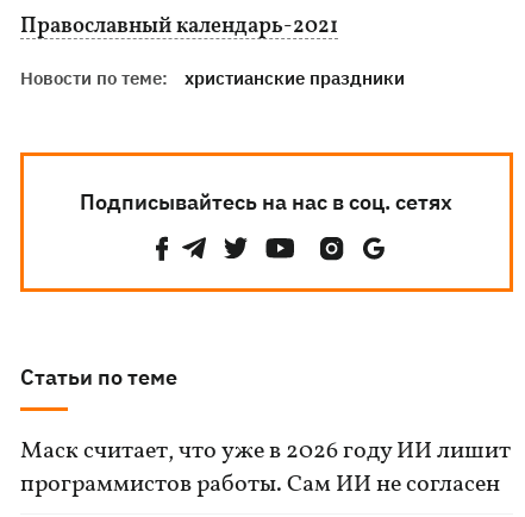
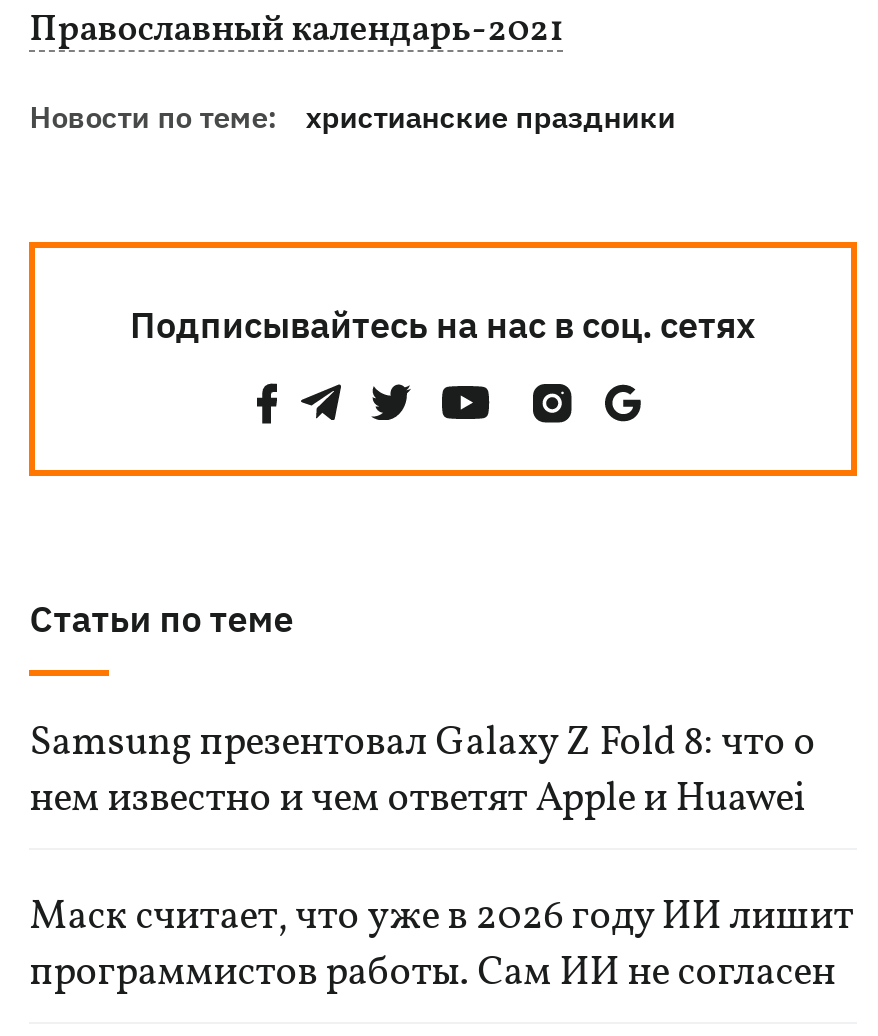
+ Samsung презентовал Galaxy Z Fold 8: что о
+ нем известно и чем ответят Apple и Huawei
